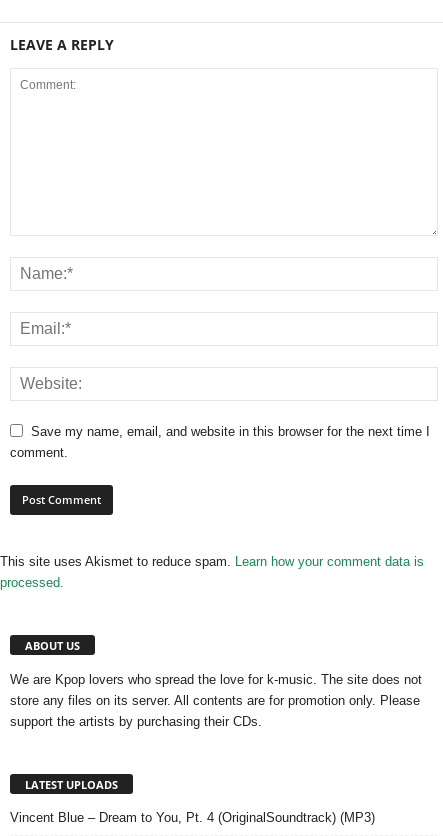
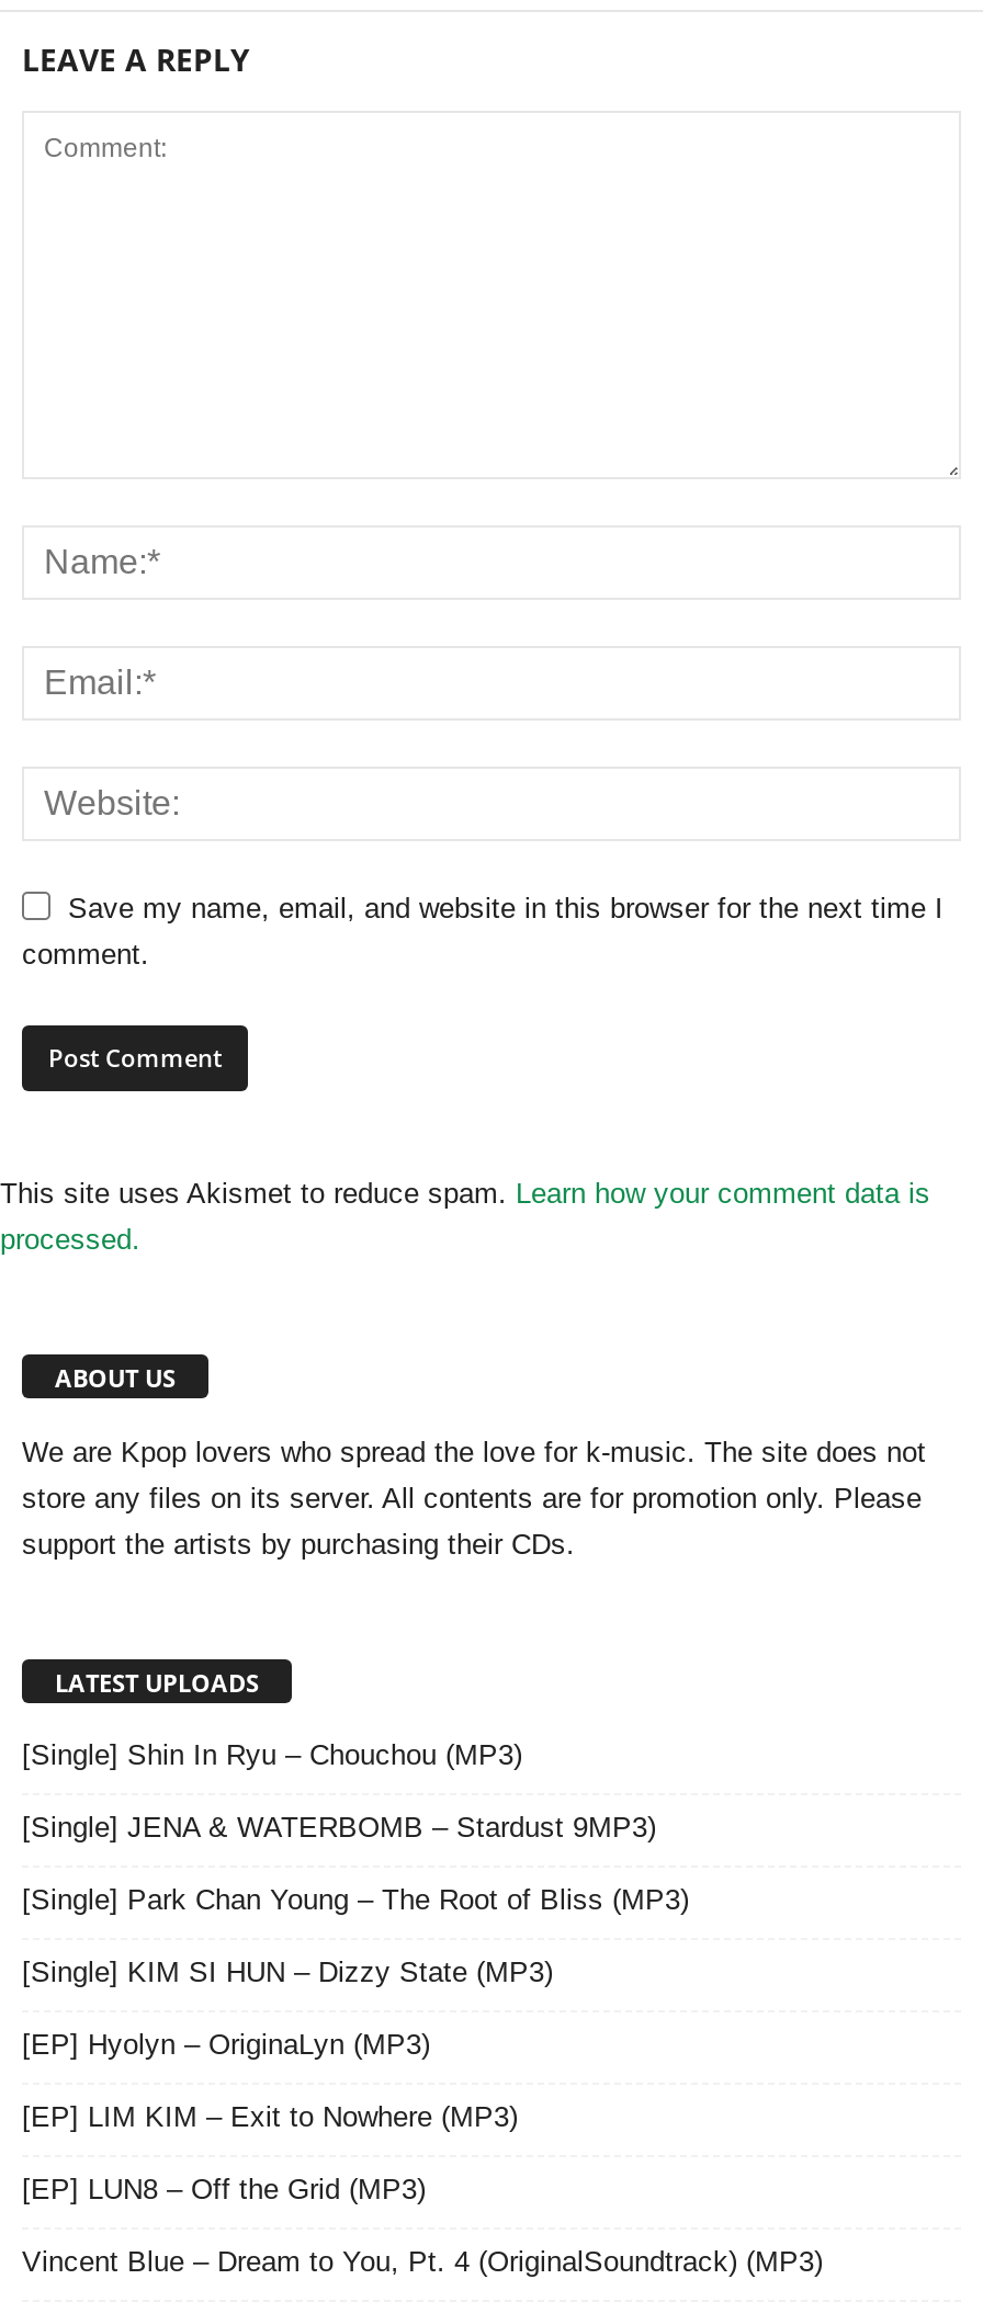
+ [Single] Shin In Ryu – Chouchou (MP3)
+ [Single] JENA & WATERBOMB – Stardust 9MP3)
+ [Single] Park Chan Young – The Root of Bliss (MP3)
+ [Single] KIM SI HUN – Dizzy State (MP3)
+ [EP] Hyolyn – OriginaLyn (MP3)
+ [EP] LIM KIM – Exit to Nowhere (MP3)
+ [EP] LUN8 – Off the Grid (MP3)
